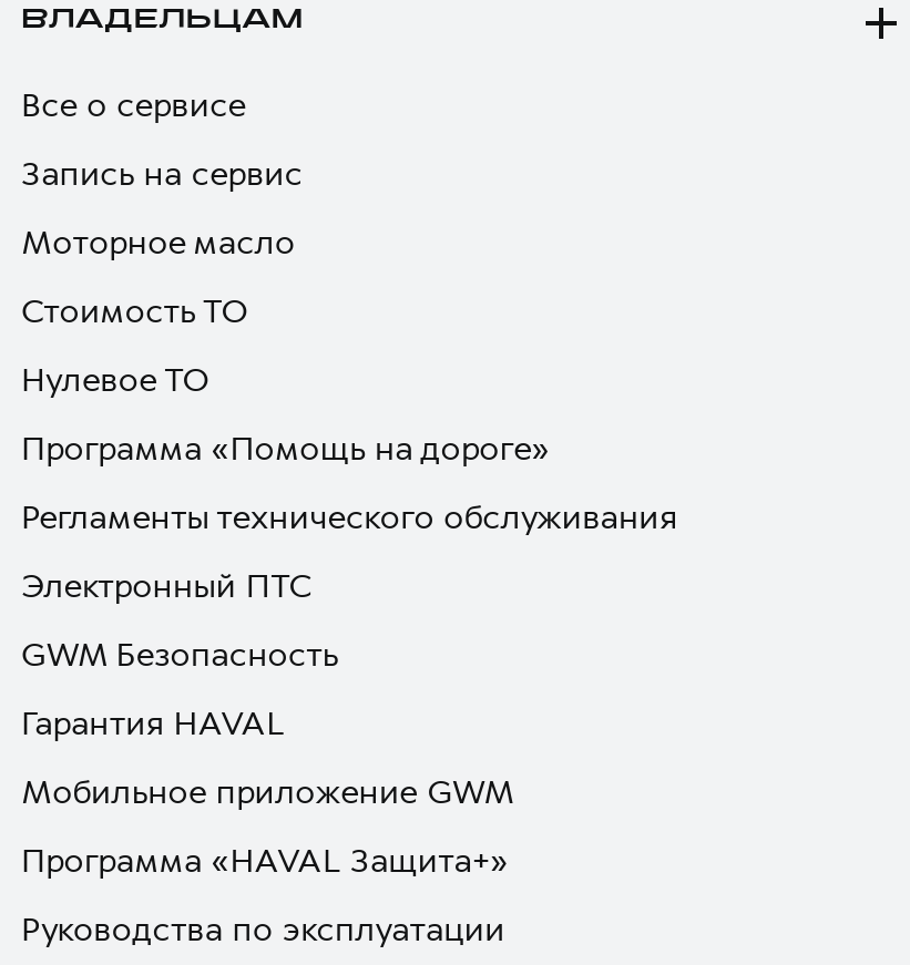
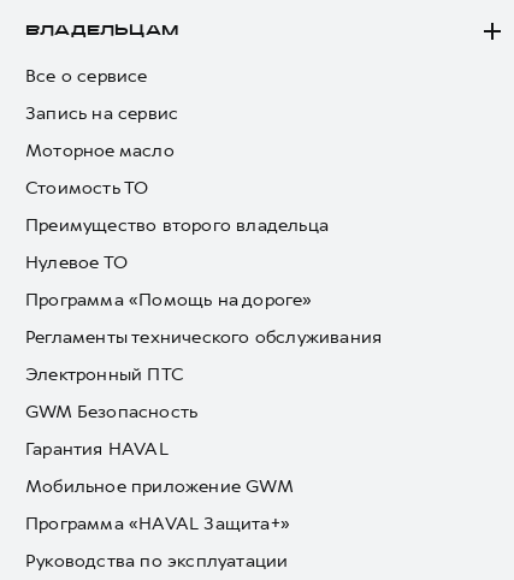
+ Преимущество второго владельца
